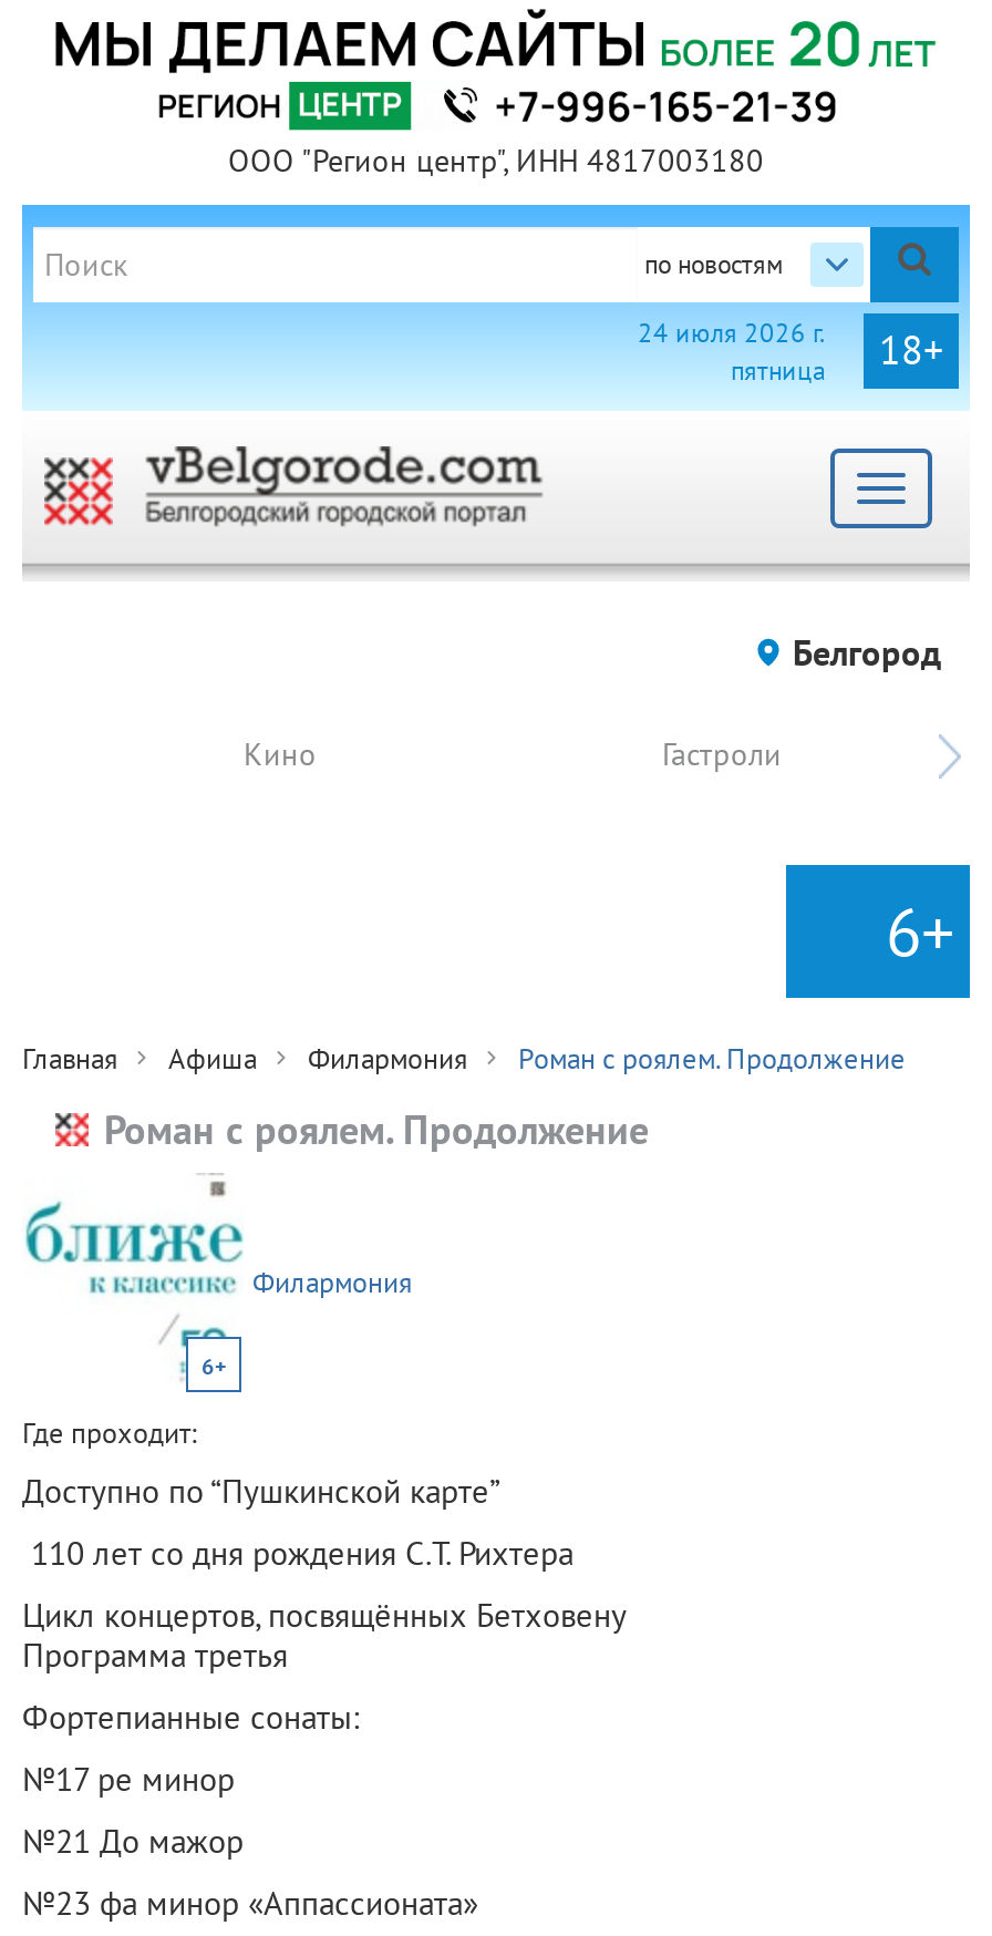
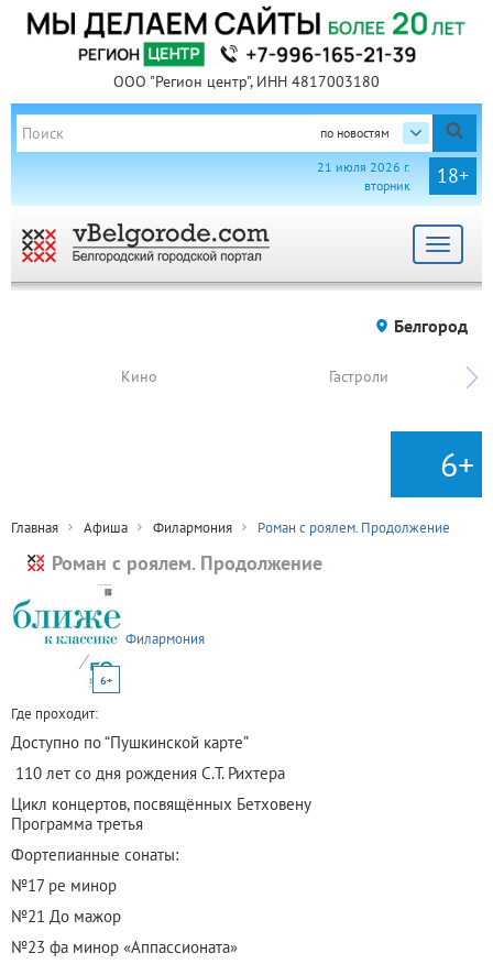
- 24 июля 2026 г.
- пятница
+ 21 июля 2026 г.
+ вторник
